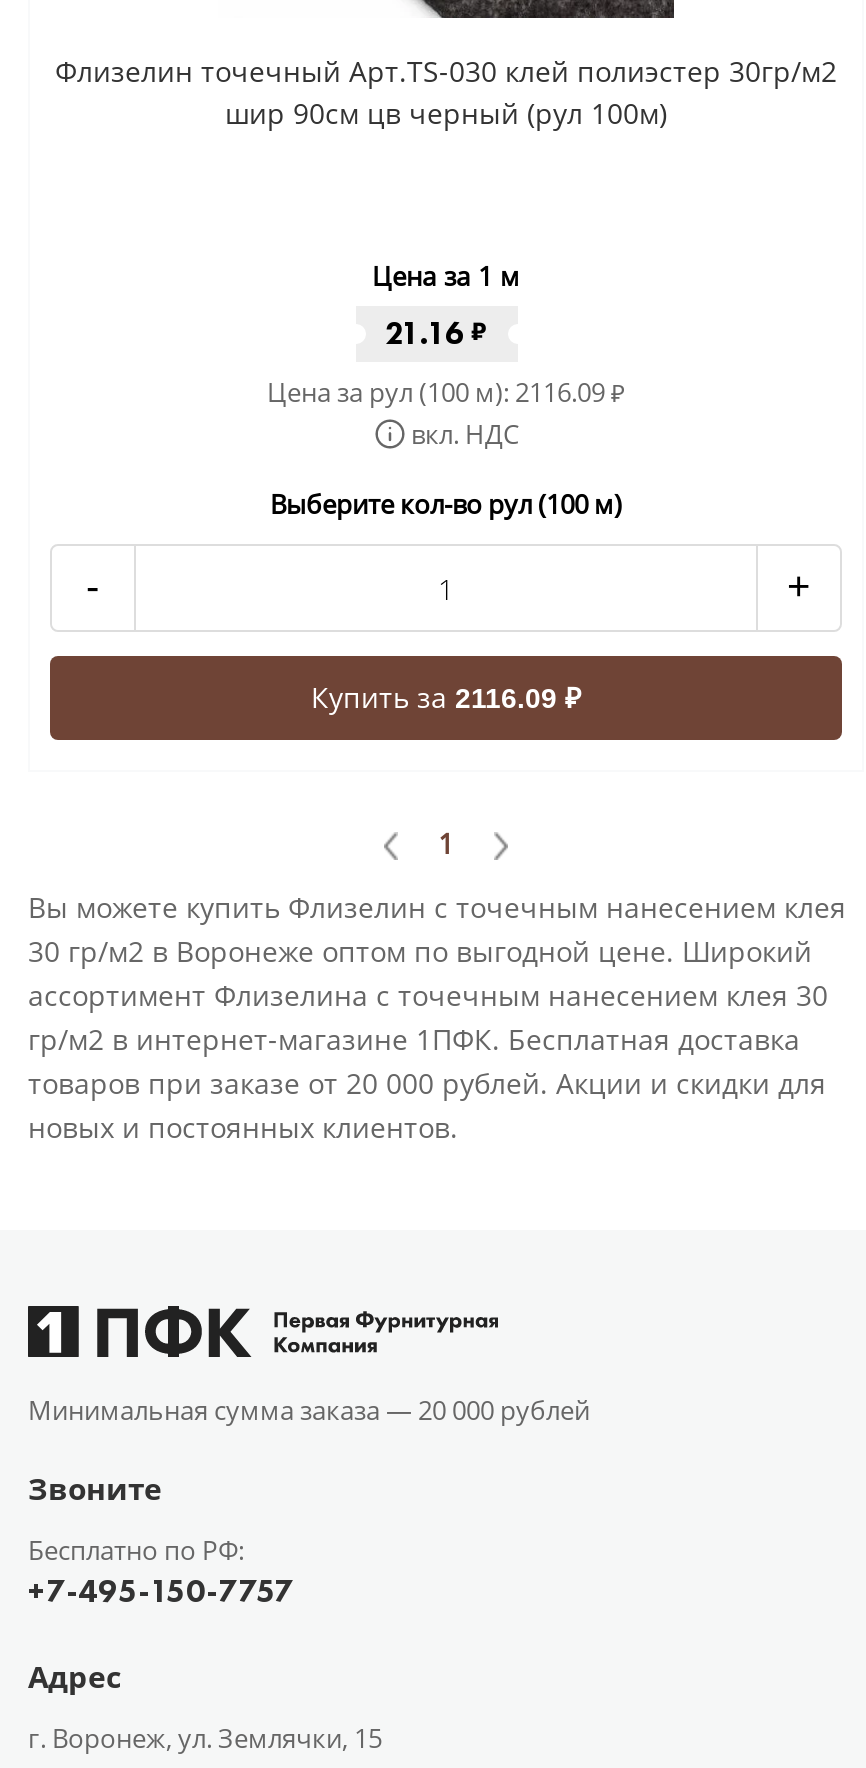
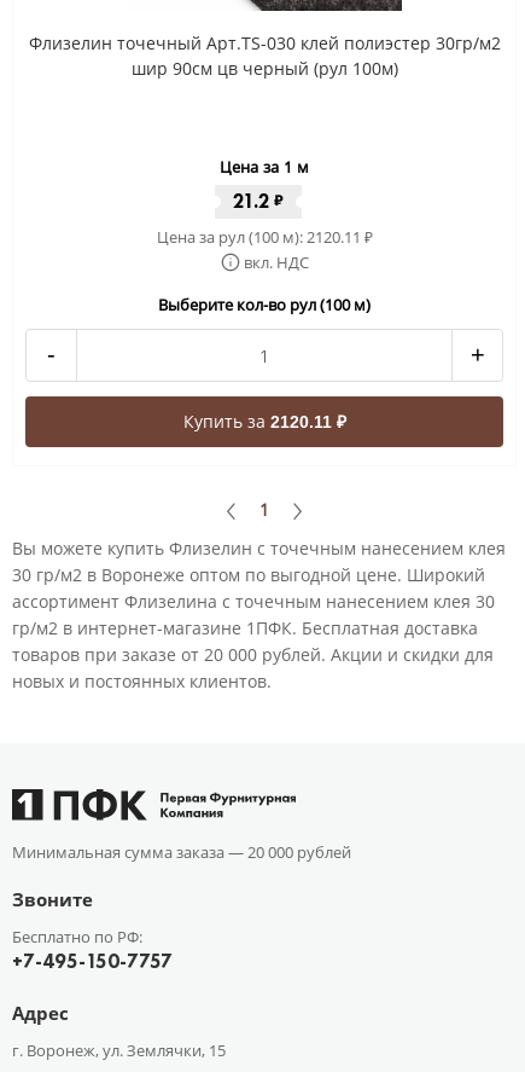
- 21.16 ₽
+ 21.2 ₽

- Цена за рул (100 м): 2116.09₽
+ Цена за рул (100 м): 2120.11₽

- Купить за 2116.09 ₽
+ Купить за 2120.11 ₽
